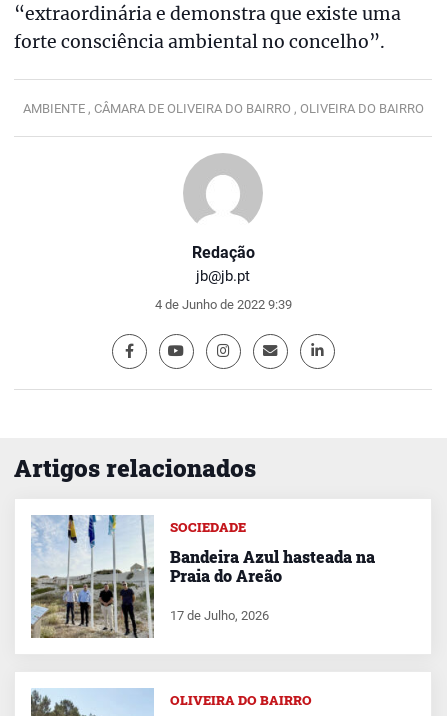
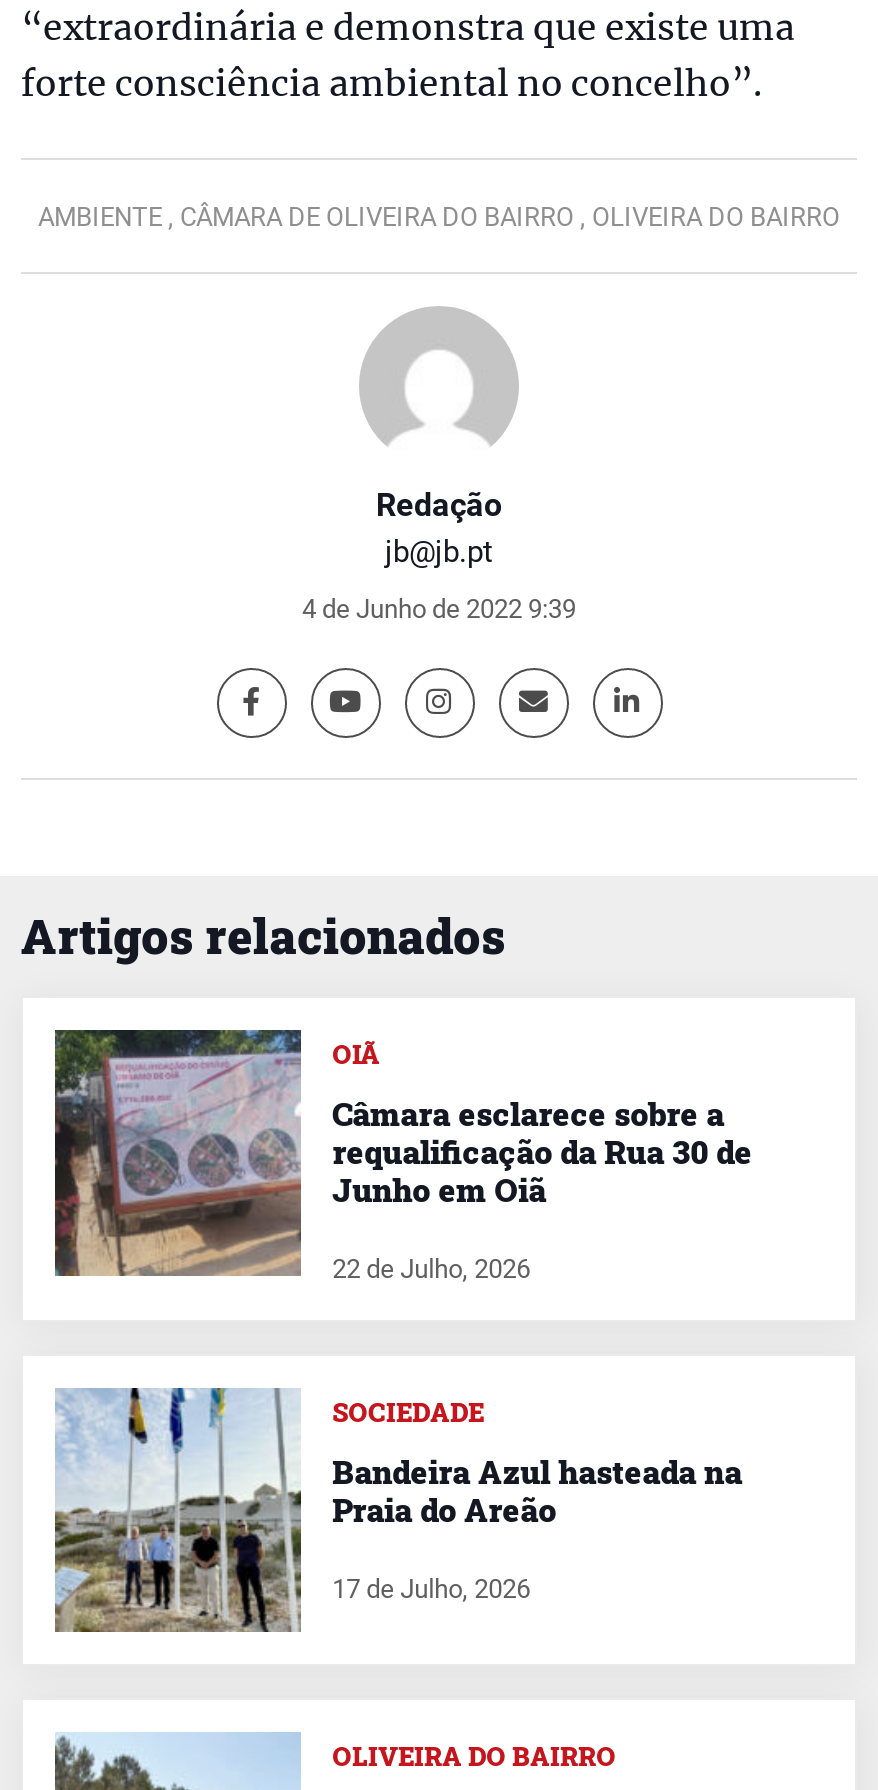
+ [image]
+ OIÃ
+ Câmara esclarece sobre a
+ requalificação da Rua 30 de
+ Junho em Oiã
+ 22 de Julho, 2026
